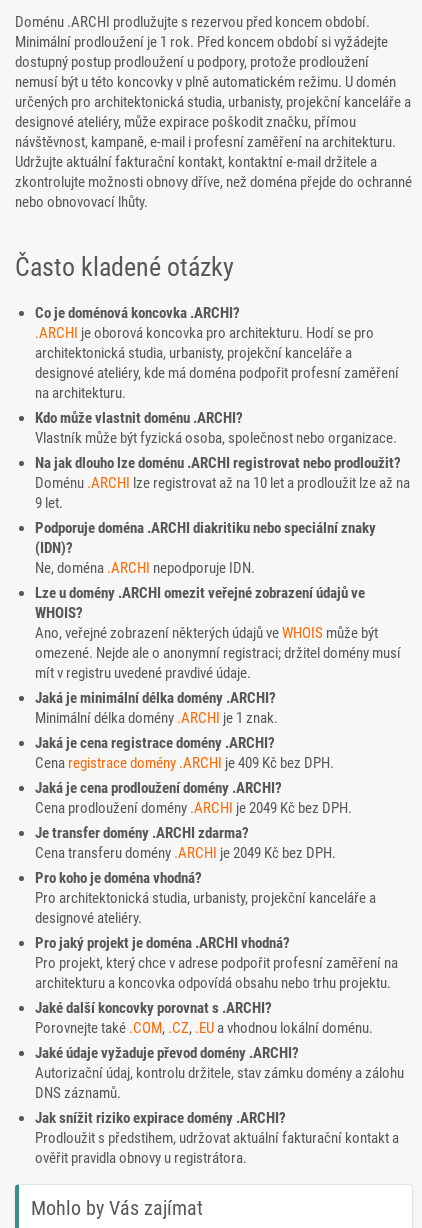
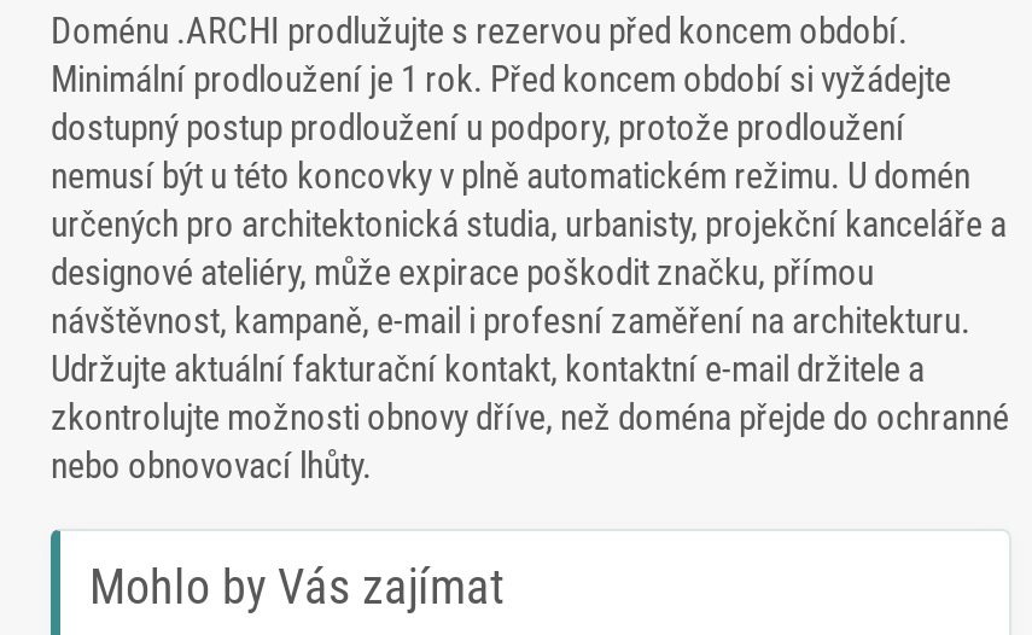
- Často kladené otázky
- Co je doménová koncovka .ARCHI?
- .ARCHI je oborová koncovka pro architekturu. Hodí se pro
- architektonická studia, urbanisty, projekční kanceláře a
- designové ateliéry, kde má doména podpořit profesní zaměření
- na architekturu.
- Kdo může vlastnit doménu .ARCHI?
- Vlastník může být fyzická osoba, společnost nebo organizace.
- Na jak dlouho lze doménu .ARCHI registrovat nebo prodloužit?
- Doménu.ARCHI lze registrovat až na 10 let a prodloužit lze až na
- 9 let.
- Podporuje doména .ARCHI diakritiku nebo speciální znaky
- (IDN)?
- Ne, doména.ARCHI nepodporuje IDN.
- Lze u domény .ARCHI omezit veřejné zobrazení údajů ve
- WHOIS?
- Ano, veřejné zobrazení některých údajů ve WHOIS může být
- omezené. Nejde ale o anonymní registraci; držitel domény musí
- mít v registru uvedené pravdivé údaje.
- Jaká je minimální délka domény .ARCHI?
- Minimální délka domény.ARCHI je 1 znak.
- Jaká je cena registrace domény .ARCHI?
- Cena registrace domény .ARCHI je 409 Kč bez DPH.
- Jaká je cena prodloužení domény .ARCHI?
- Cena prodloužení domény.ARCHI je 2049 Kč bez DPH.
- Je transfer domény .ARCHI zdarma?
- Cena transferu domény.ARCHI je 2049 Kč bez DPH.
- Pro koho je doména vhodná?
- Pro architektonická studia, urbanisty, projekční kanceláře a
- designové ateliéry.
- Pro jaký projekt je doména .ARCHI vhodná?
- Pro projekt, který chce v adrese podpořit profesní zaměření na
- architekturu a koncovka odpovídá obsahu nebo trhu projektu.
- Jaké další koncovky porovnat s .ARCHI?
- Porovnejte také.COM,.CZ,.EU a vhodnou lokální doménu.
- Jaké údaje vyžaduje převod domény .ARCHI?
- Autorizační údaj, kontrolu držitele, stav zámku domény a zálohu
- DNS záznamů.
- Jak snížit riziko expirace domény .ARCHI?
- Prodloužit s předstihem, udržovat aktuální fakturační kontakt a
- ověřit pravidla obnovy u registrátora.
